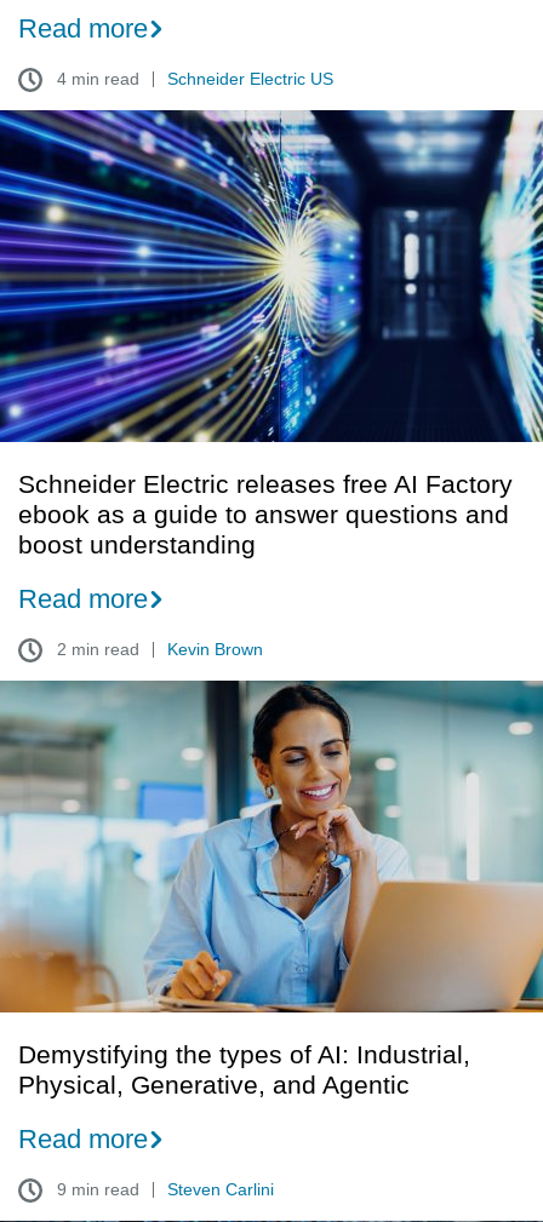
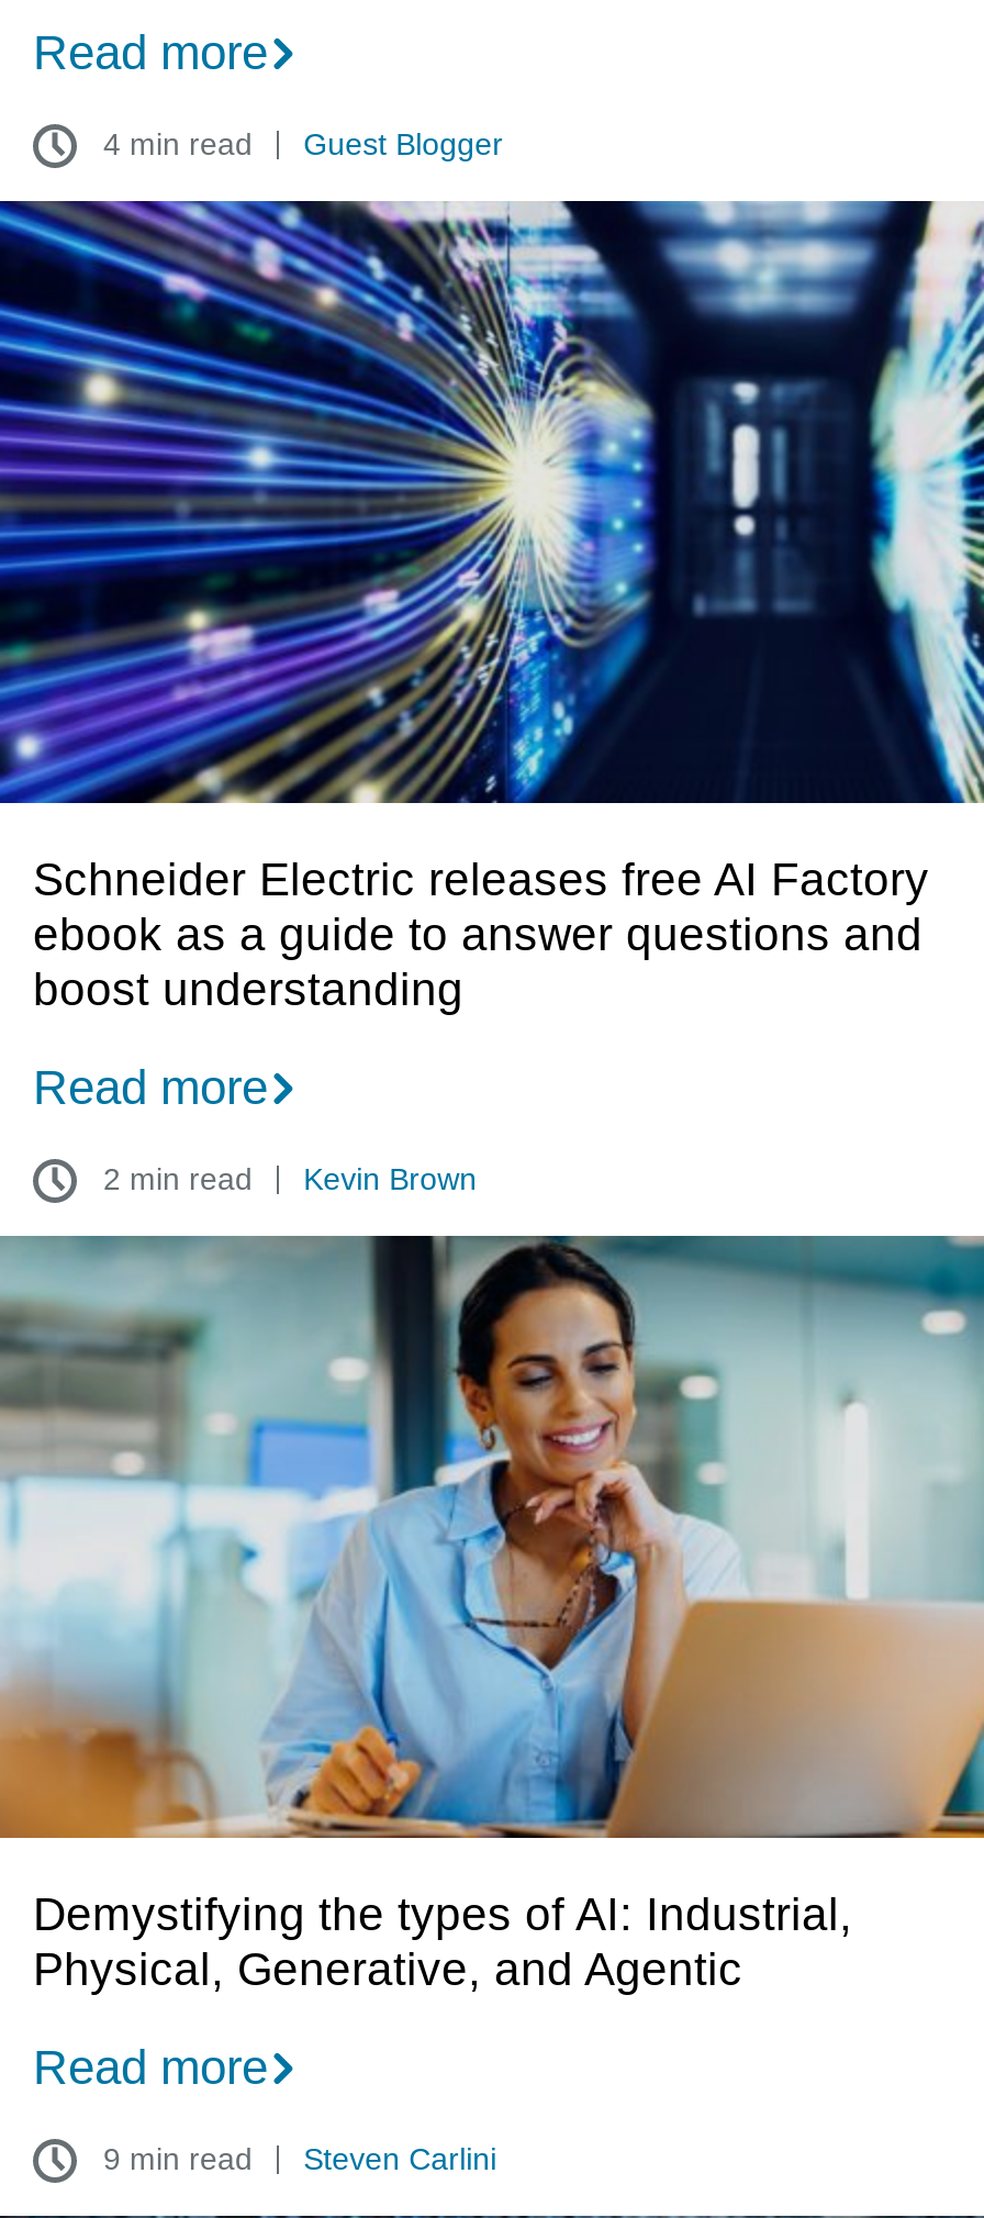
- Schneider Electric US
+ Guest Blogger
